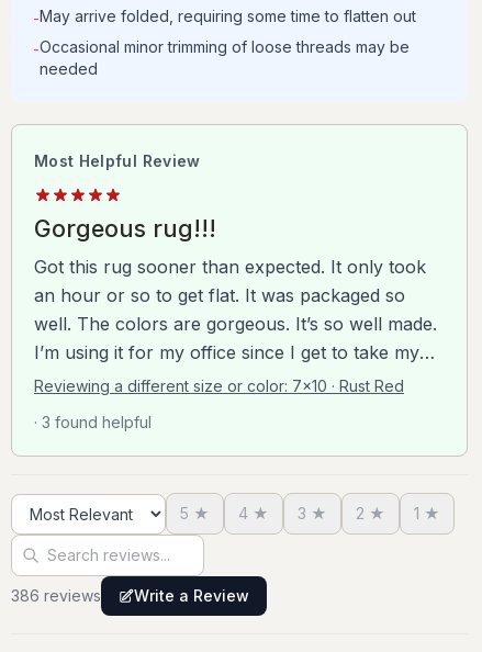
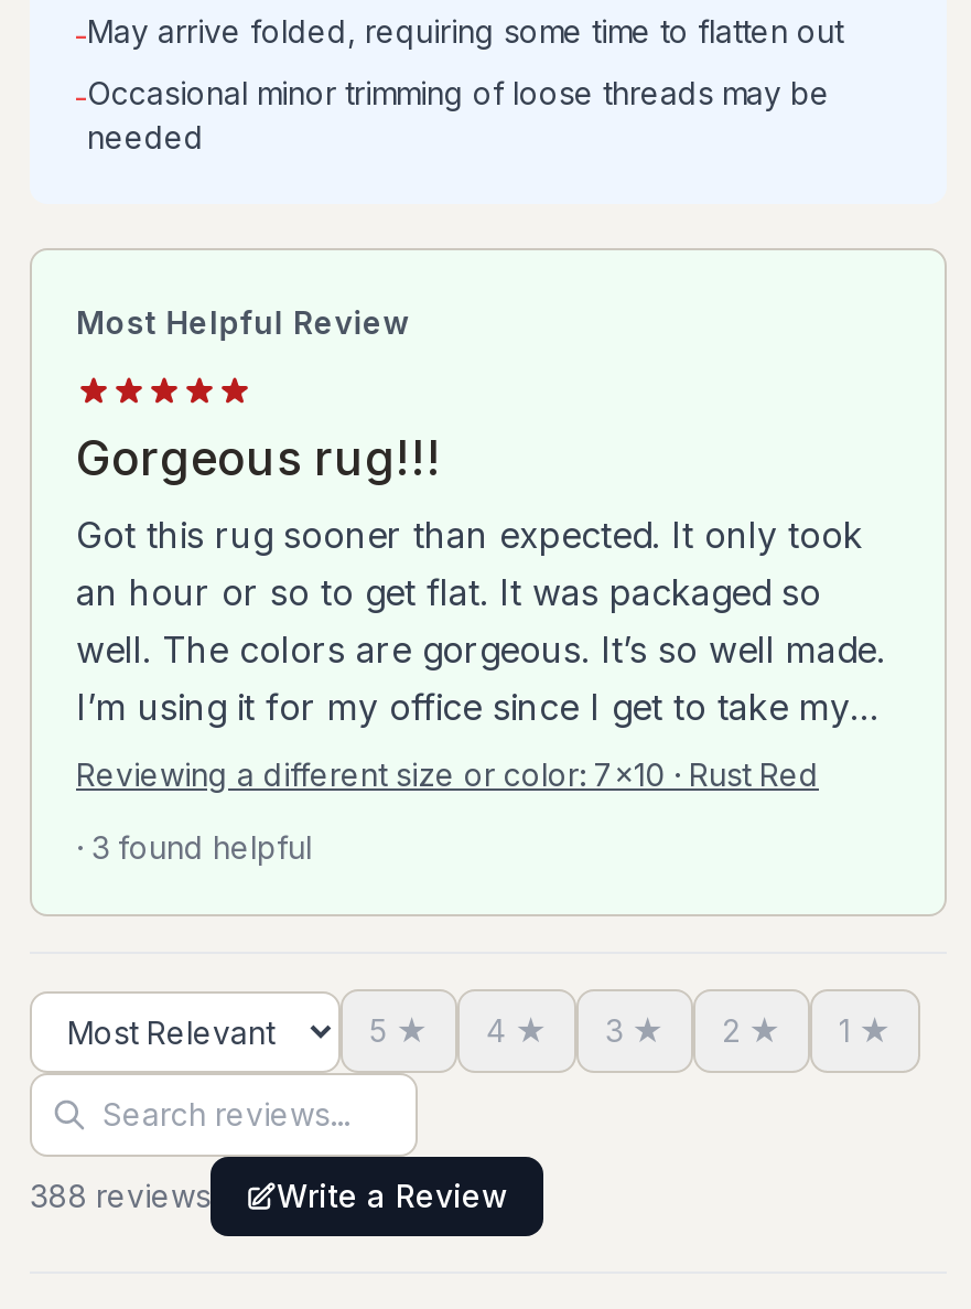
- 386 reviews Write a Review
+ 388 reviews Write a Review
